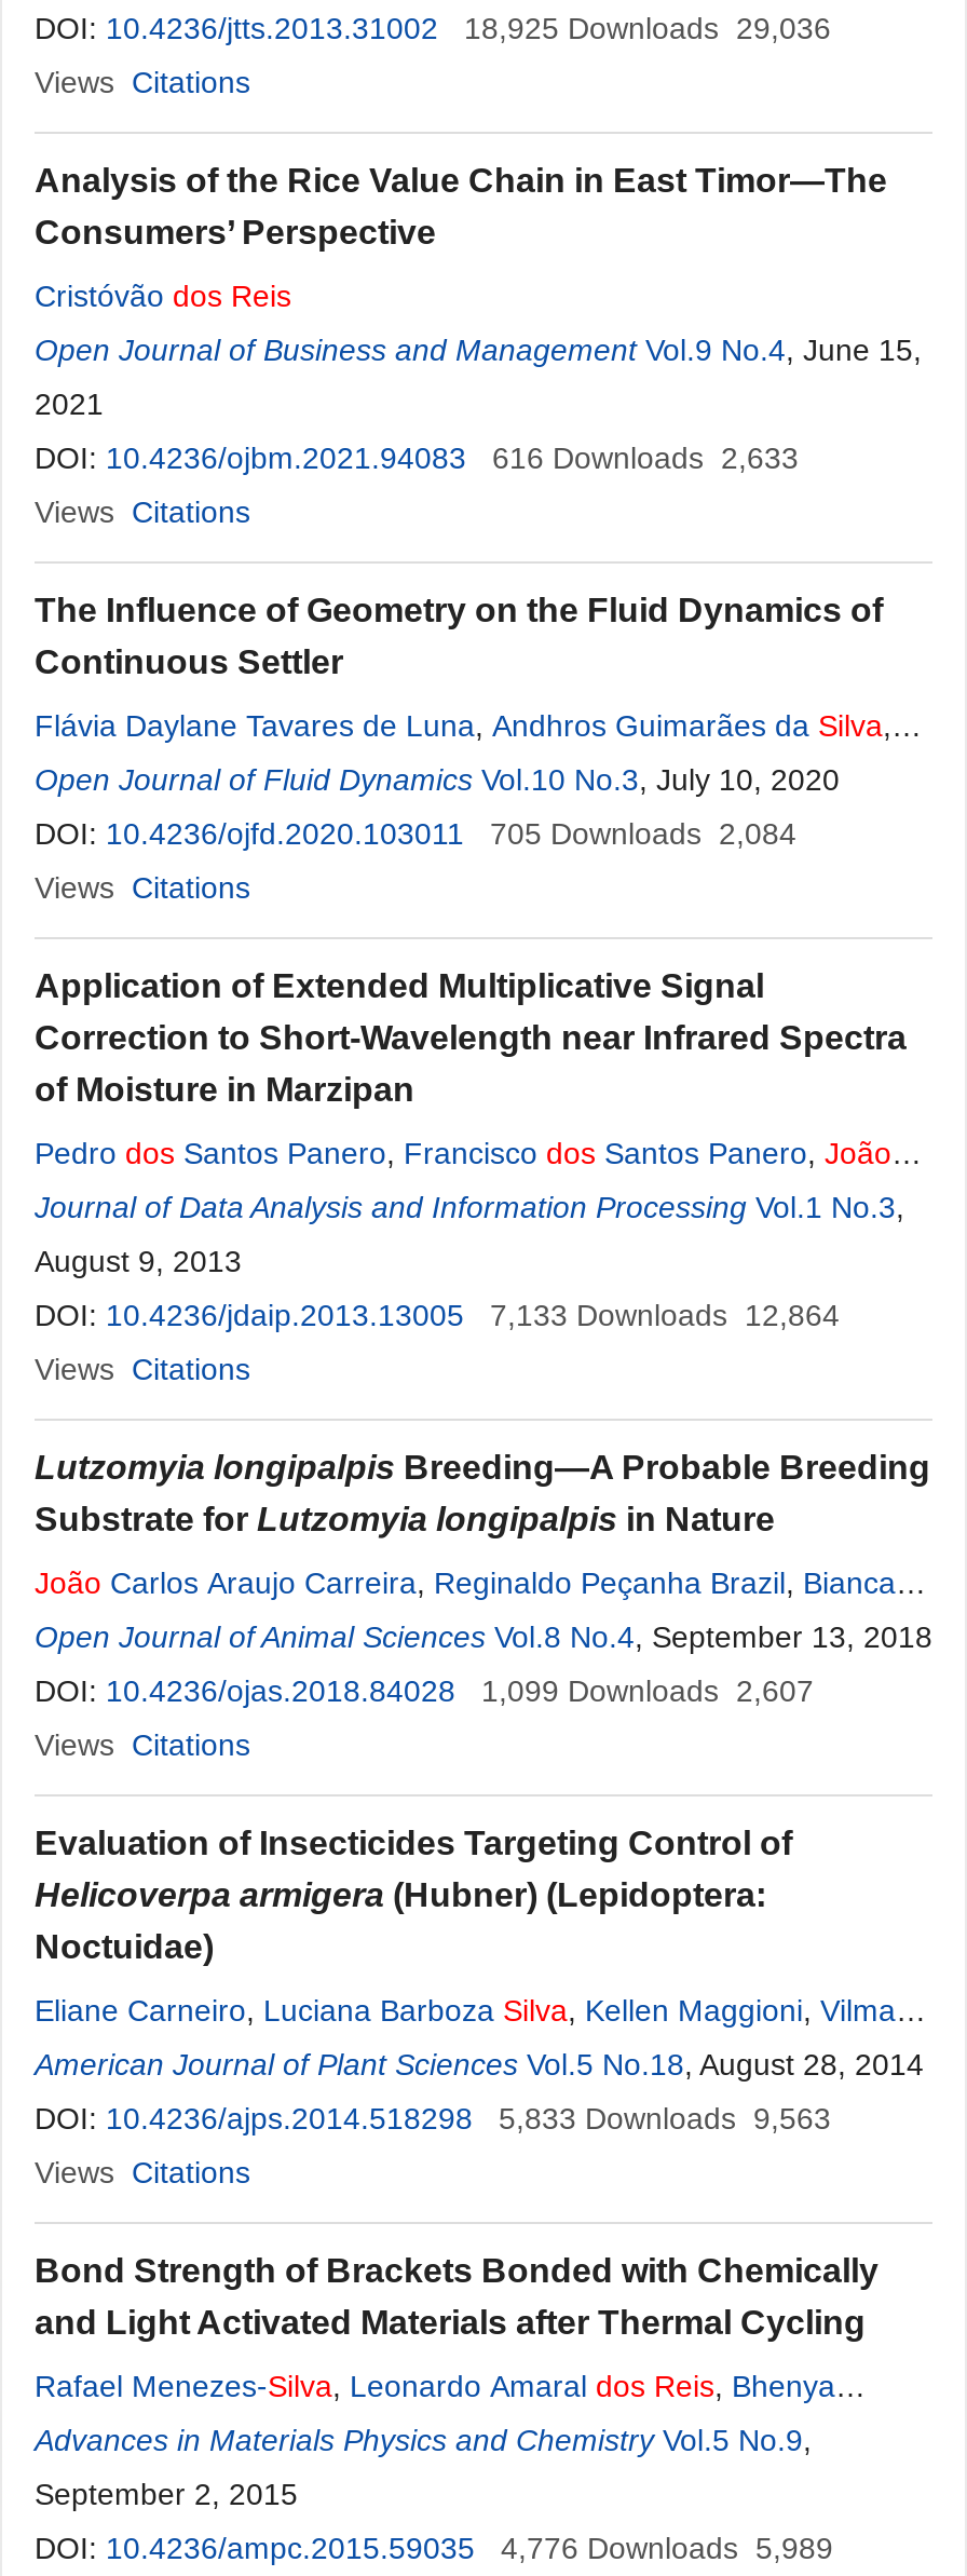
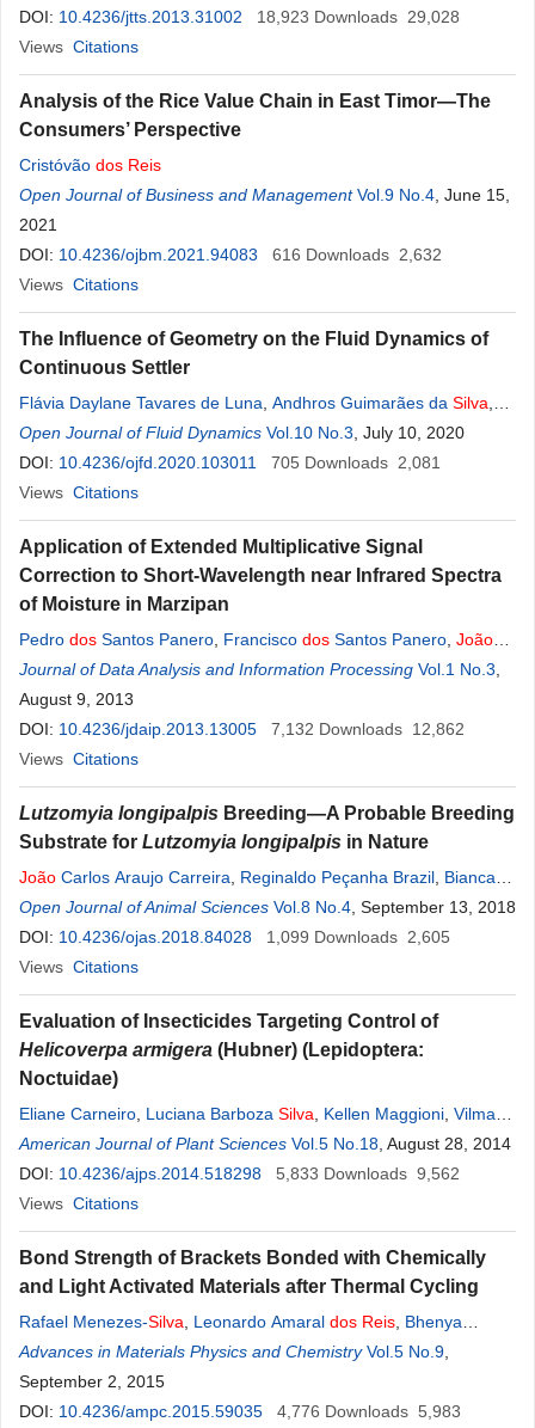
- DOI: 10.4236/jtts.2013.31002 18,925 Downloads 29,036
+ DOI: 10.4236/jtts.2013.31002 18,923 Downloads 29,028

- DOI: 10.4236/ojbm.2021.94083 616 Downloads 2,633
+ DOI: 10.4236/ojbm.2021.94083 616 Downloads 2,632

- DOI: 10.4236/ojfd.2020.103011 705 Downloads 2,084
+ DOI: 10.4236/ojfd.2020.103011 705 Downloads 2,081

- DOI: 10.4236/jdaip.2013.13005 7,133 Downloads 12,864
+ DOI: 10.4236/jdaip.2013.13005 7,132 Downloads 12,862

- DOI: 10.4236/ojas.2018.84028 1,099 Downloads 2,607
+ DOI: 10.4236/ojas.2018.84028 1,099 Downloads 2,605

- 5,833 Downloads 9,563
+ 5,833 Downloads 9,562

- DOI: 10.4236/ampc.2015.59035 4,776 Downloads 5,989
+ DOI: 10.4236/ampc.2015.59035 4,776 Downloads 5,983
